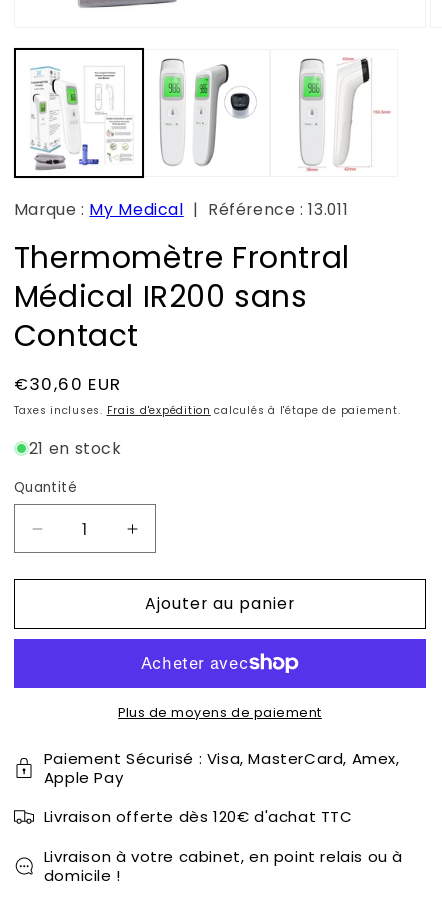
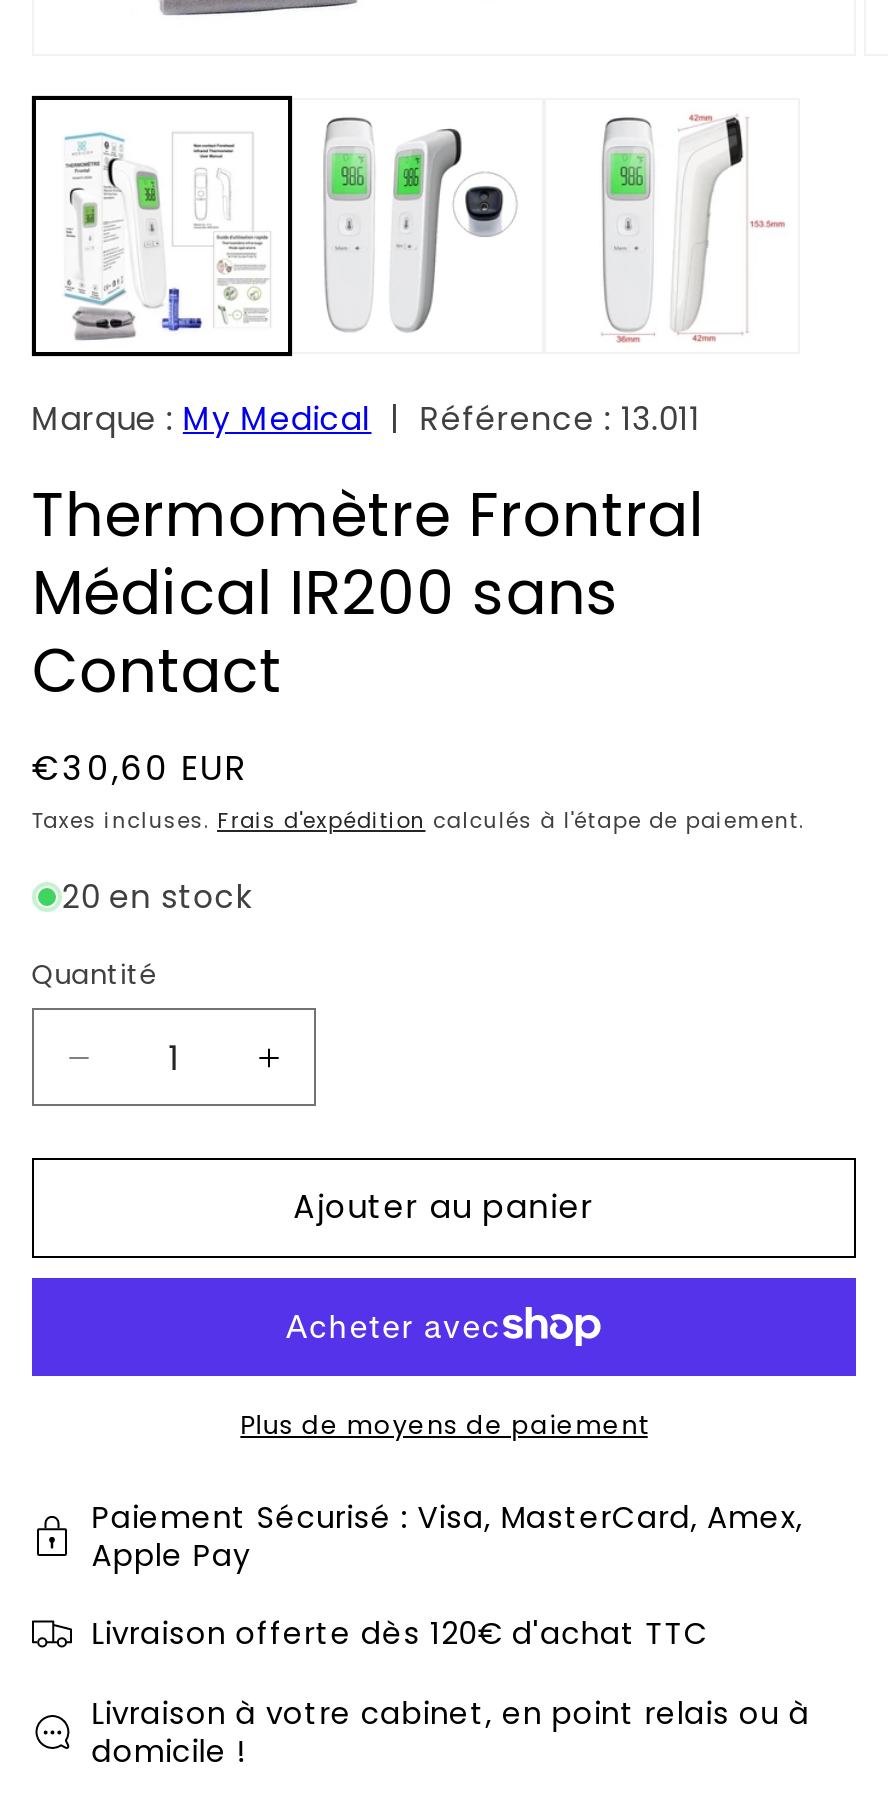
- 21 en stock
+ 20 en stock
